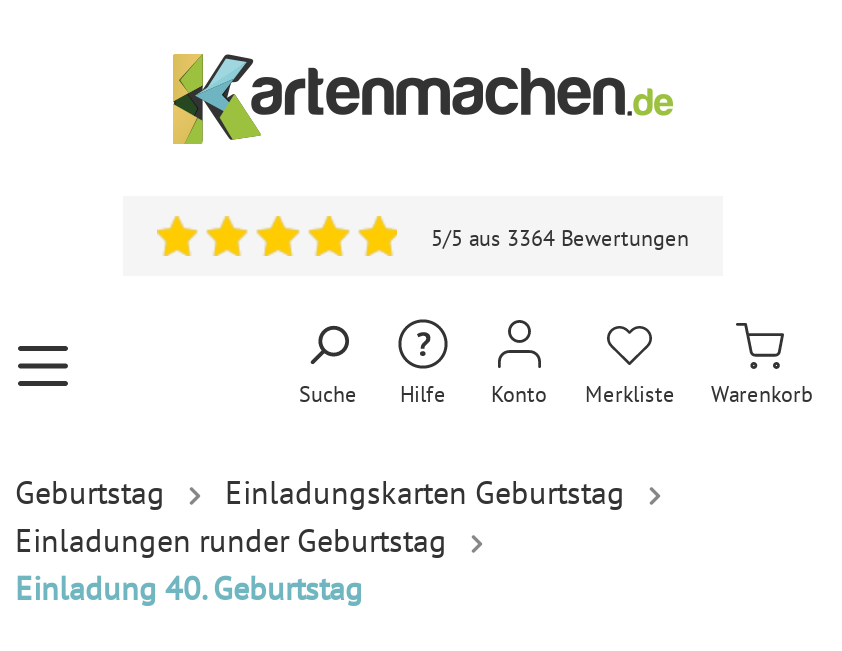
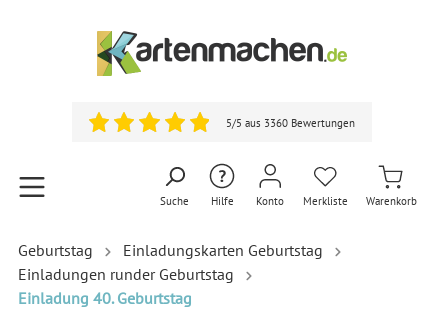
- 5/5 aus 3364 Bewertungen
+ 5/5 aus 3360 Bewertungen
